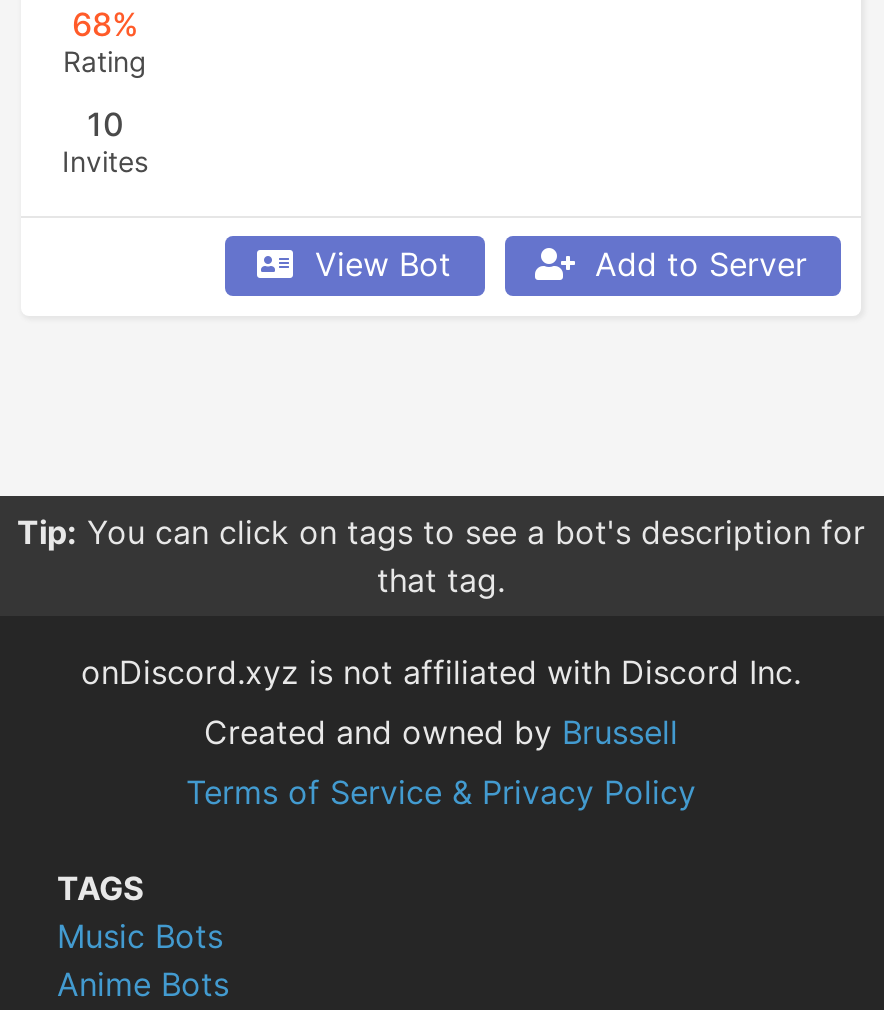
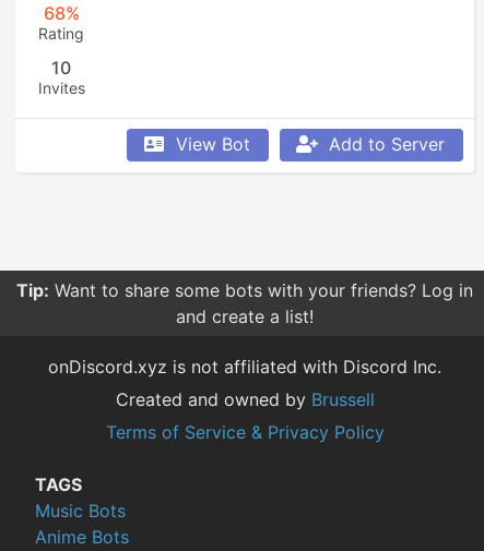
- Tip: You can click on tags to see a bot's description for
- that tag.
+ Tip: Want to share some bots with your friends? Log in
+ and create a list!
